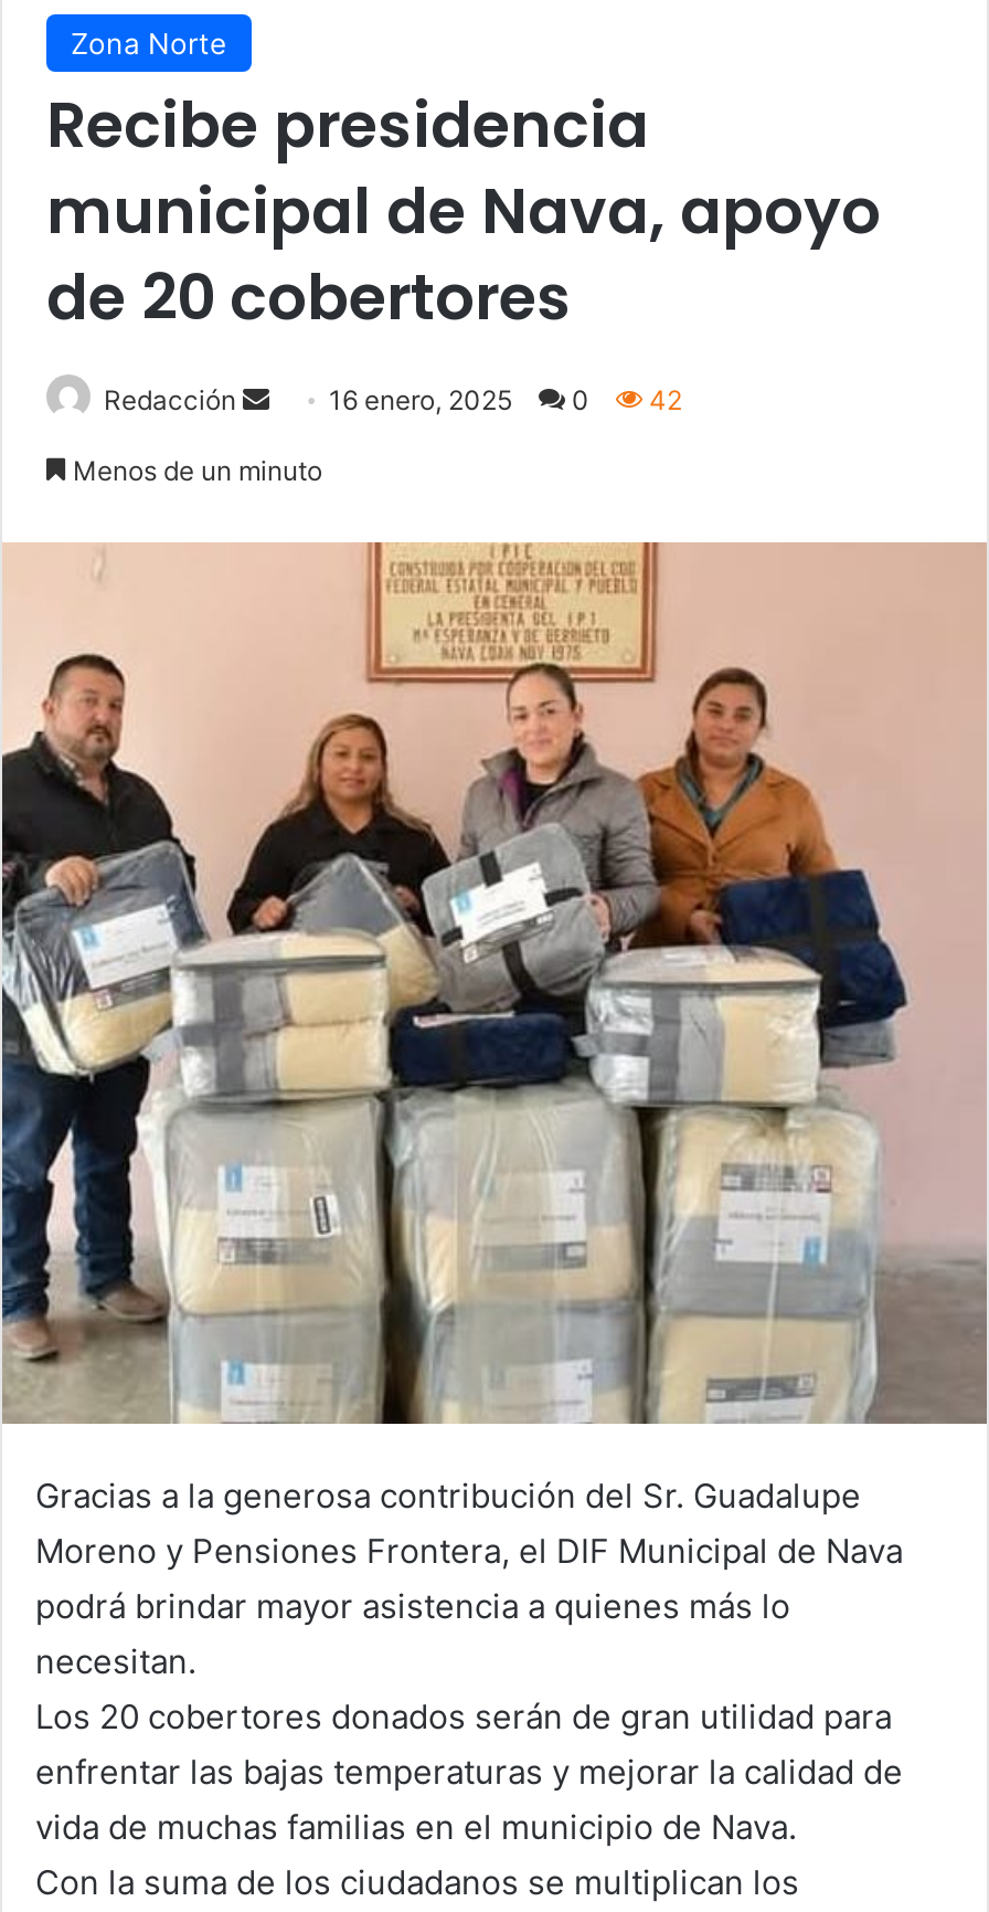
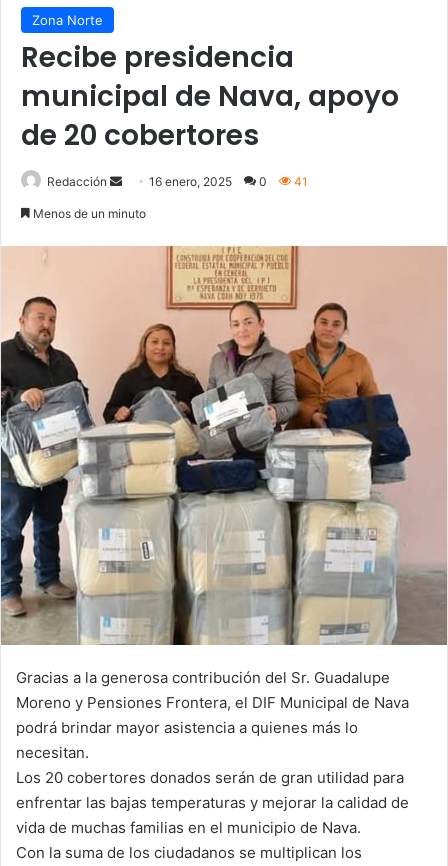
- 42
+ 41
